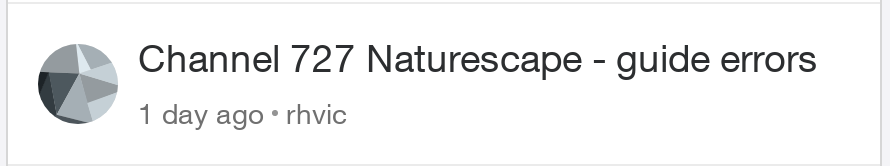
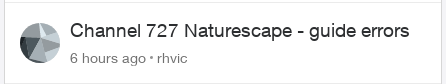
- 1 day ago rhvic
+ 6 hours ago rhvic
